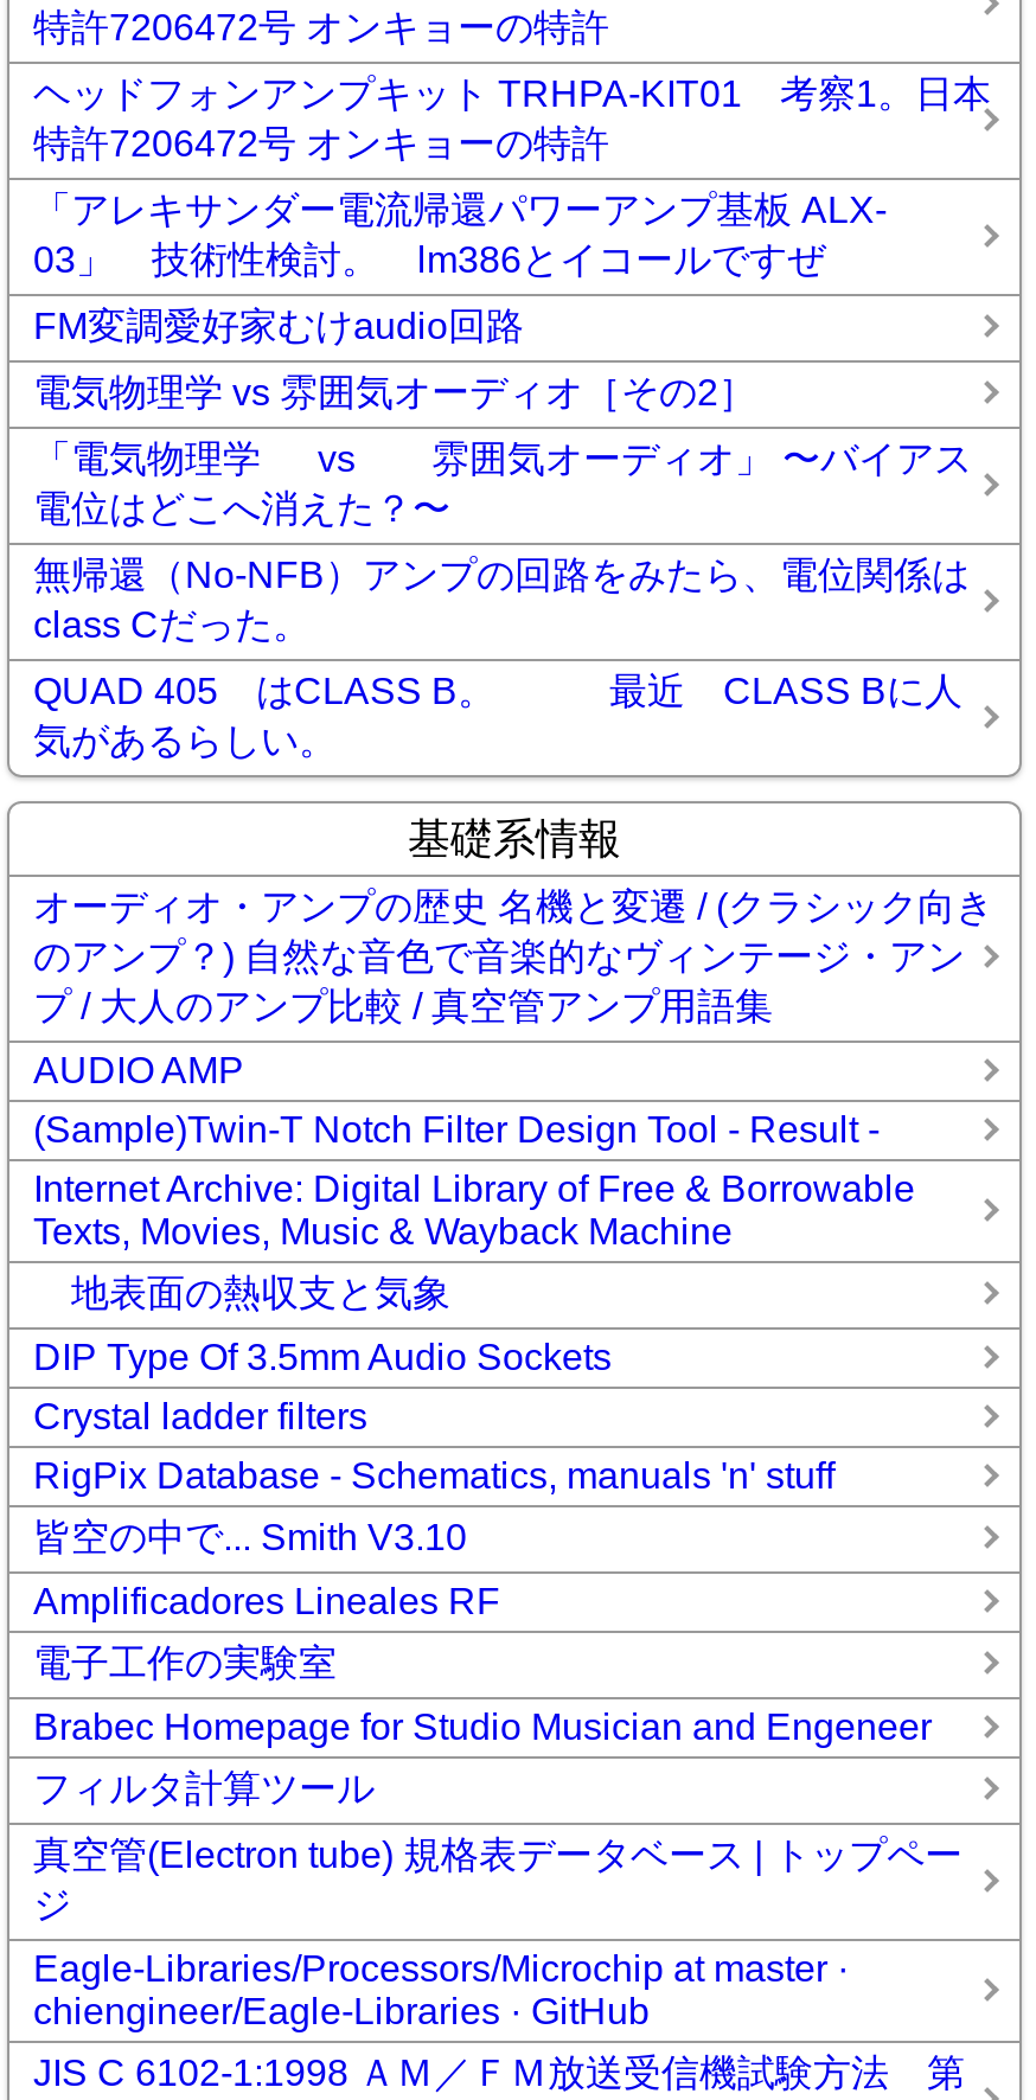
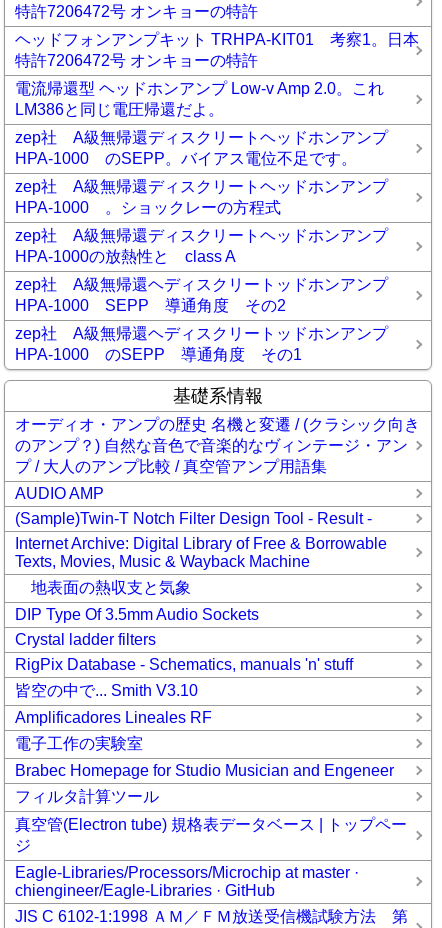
- 「アレキサンダー電流帰還パワーアンプ基板 ALX-
- 03」 技術性検討。 lm386とイコールですぜ
+ 電流帰還型 ヘッドホンアンプ Low-v Amp 2.0。これ
+ LM386と同じ電圧帰還だよ。

- FM変調愛好家むけaudio回路
+ zep社 A級無帰還ディスクリートヘッドホンアンプ
+ HPA-1000 のSEPP。バイアス電位不足です。

- 電気物理学 vs 雰囲気オーディオ［その2］
+ zep社 A級無帰還ディスクリートヘッドホンアンプ
+ HPA-1000 。ショックレーの方程式

- 「電気物理学 vs 雰囲気オーディオ」 〜バイアス
- 電位はどこへ消えた？〜
+ zep社 A級無帰還ディスクリートヘッドホンアンプ
+ HPA-1000の放熱性と class A

- 無帰還（No-NFB）アンプの回路をみたら、電位関係は
- class Cだった。
+ zep社 A級無帰還ヘディスクリートッドホンアンプ
+ HPA-1000 SEPP 導通角度 その2

- QUAD 405 はCLASS B。 最近 CLASS Bに人
- 気があるらしい。
+ zep社 A級無帰還ヘディスクリートッドホンアンプ
+ HPA-1000 のSEPP 導通角度 その1
